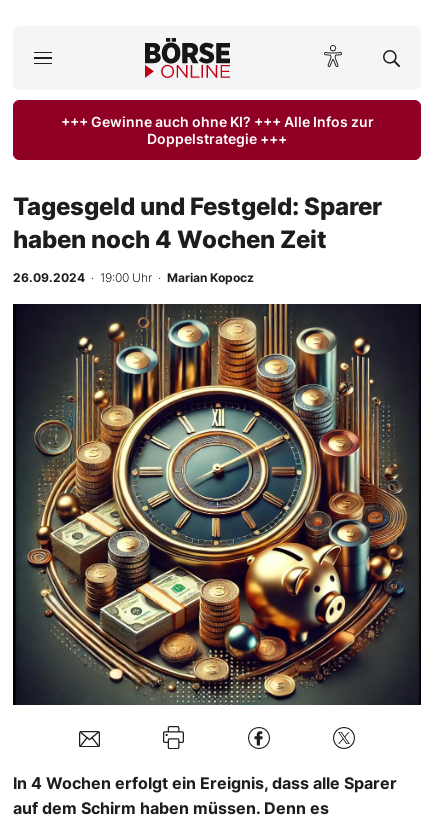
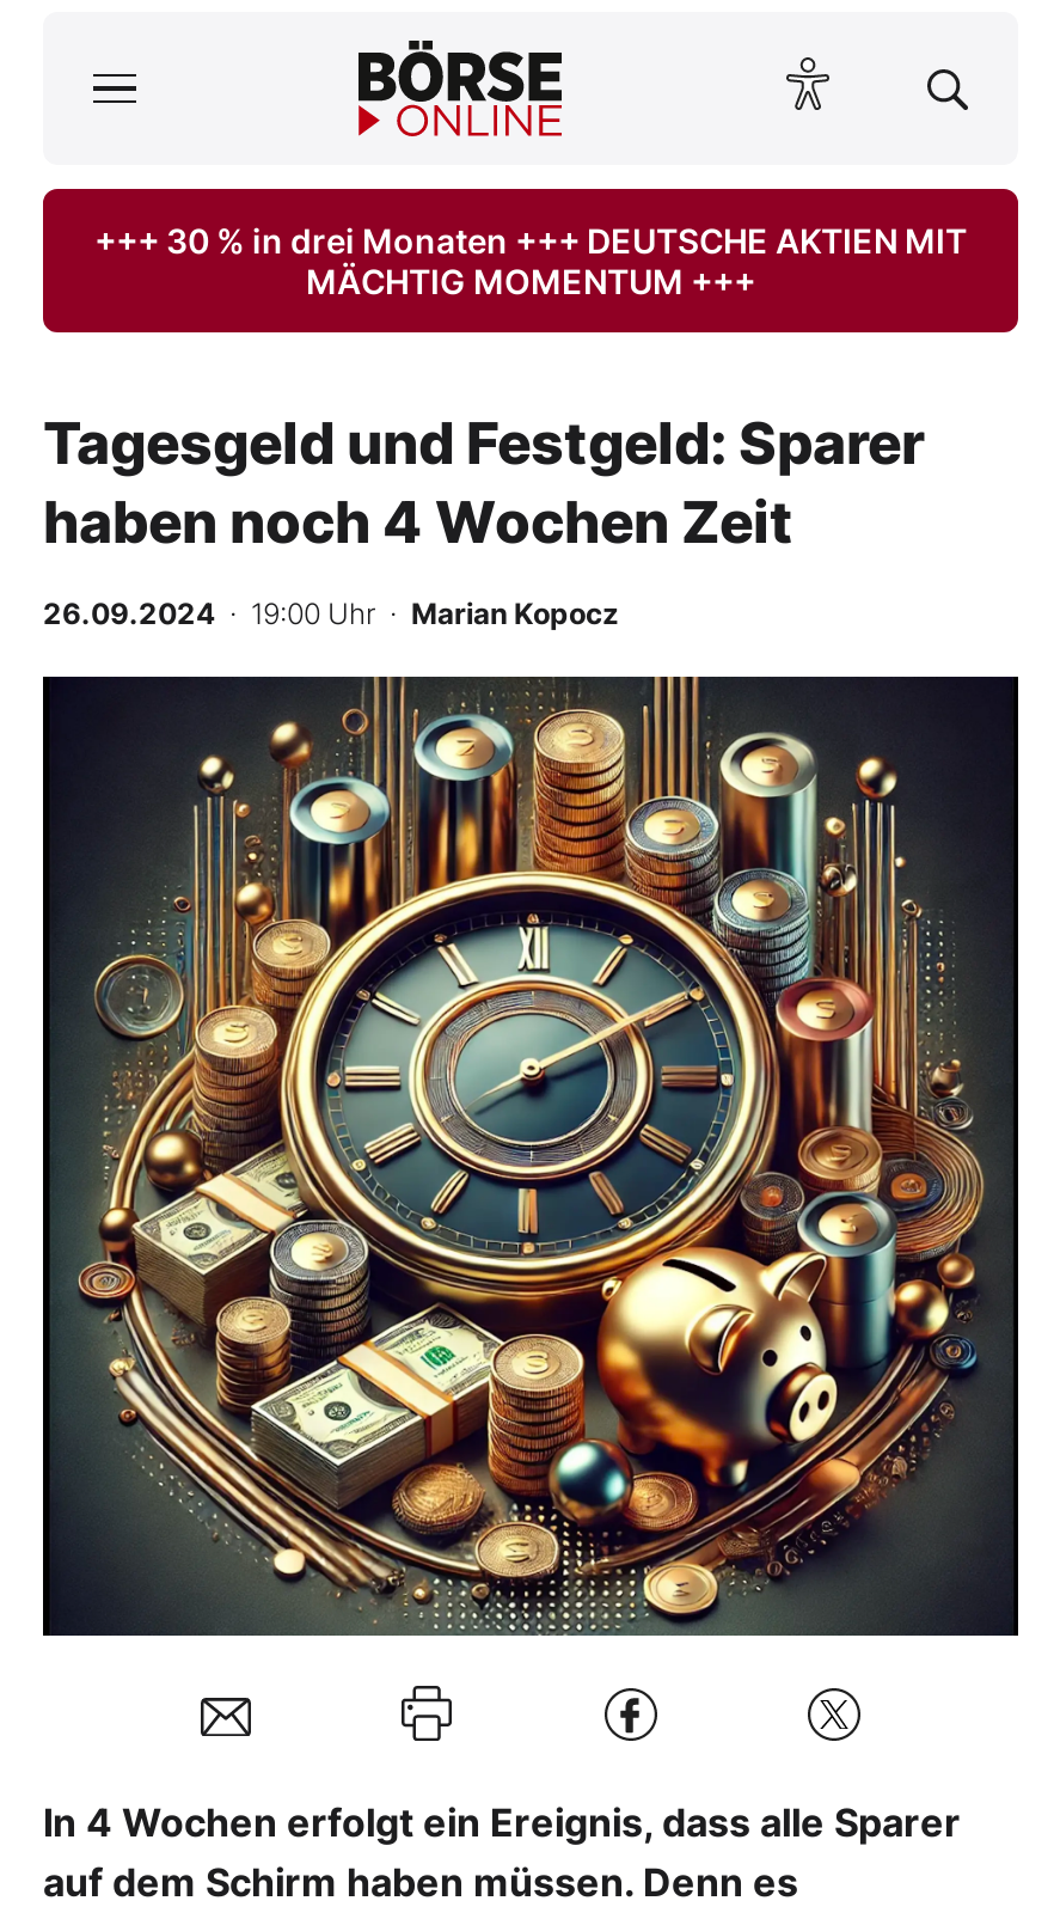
- +++ Gewinne auch ohne KI? +++ Alle Infos zur
- Doppelstrategie +++
+ +++ 30 % in drei Monaten +++ DEUTSCHE AKTIEN MIT
+ MÄCHTIG MOMENTUM +++
